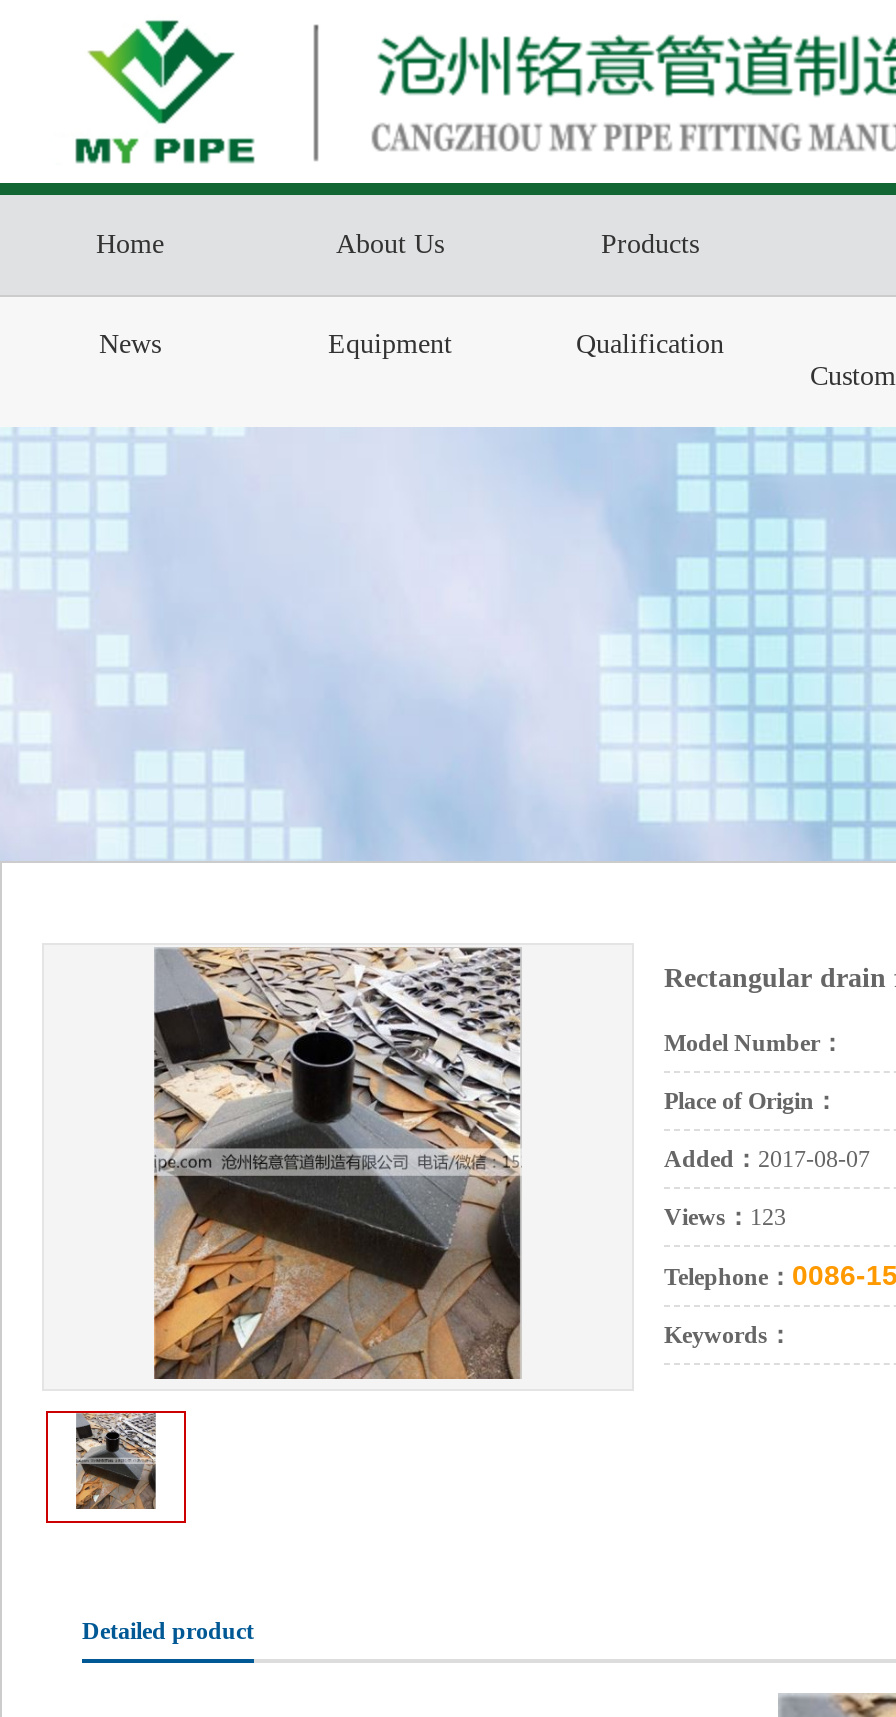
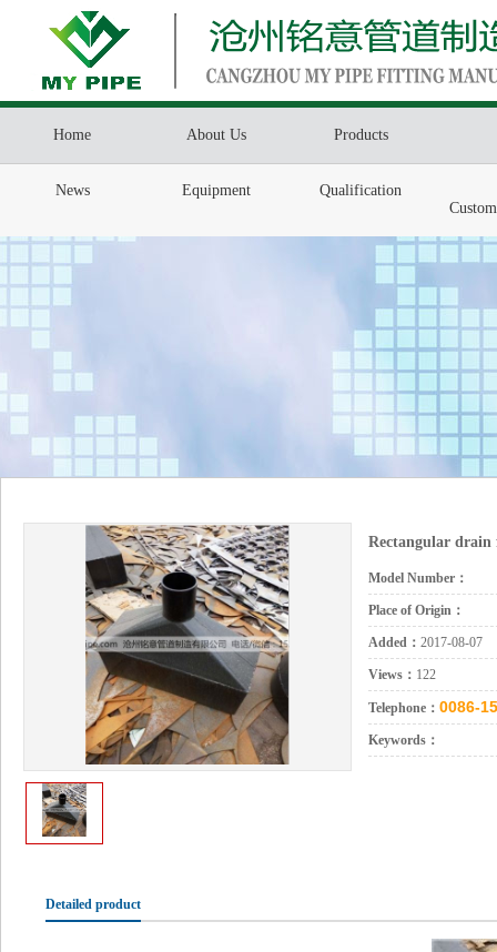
- Views：123
+ Views：122
